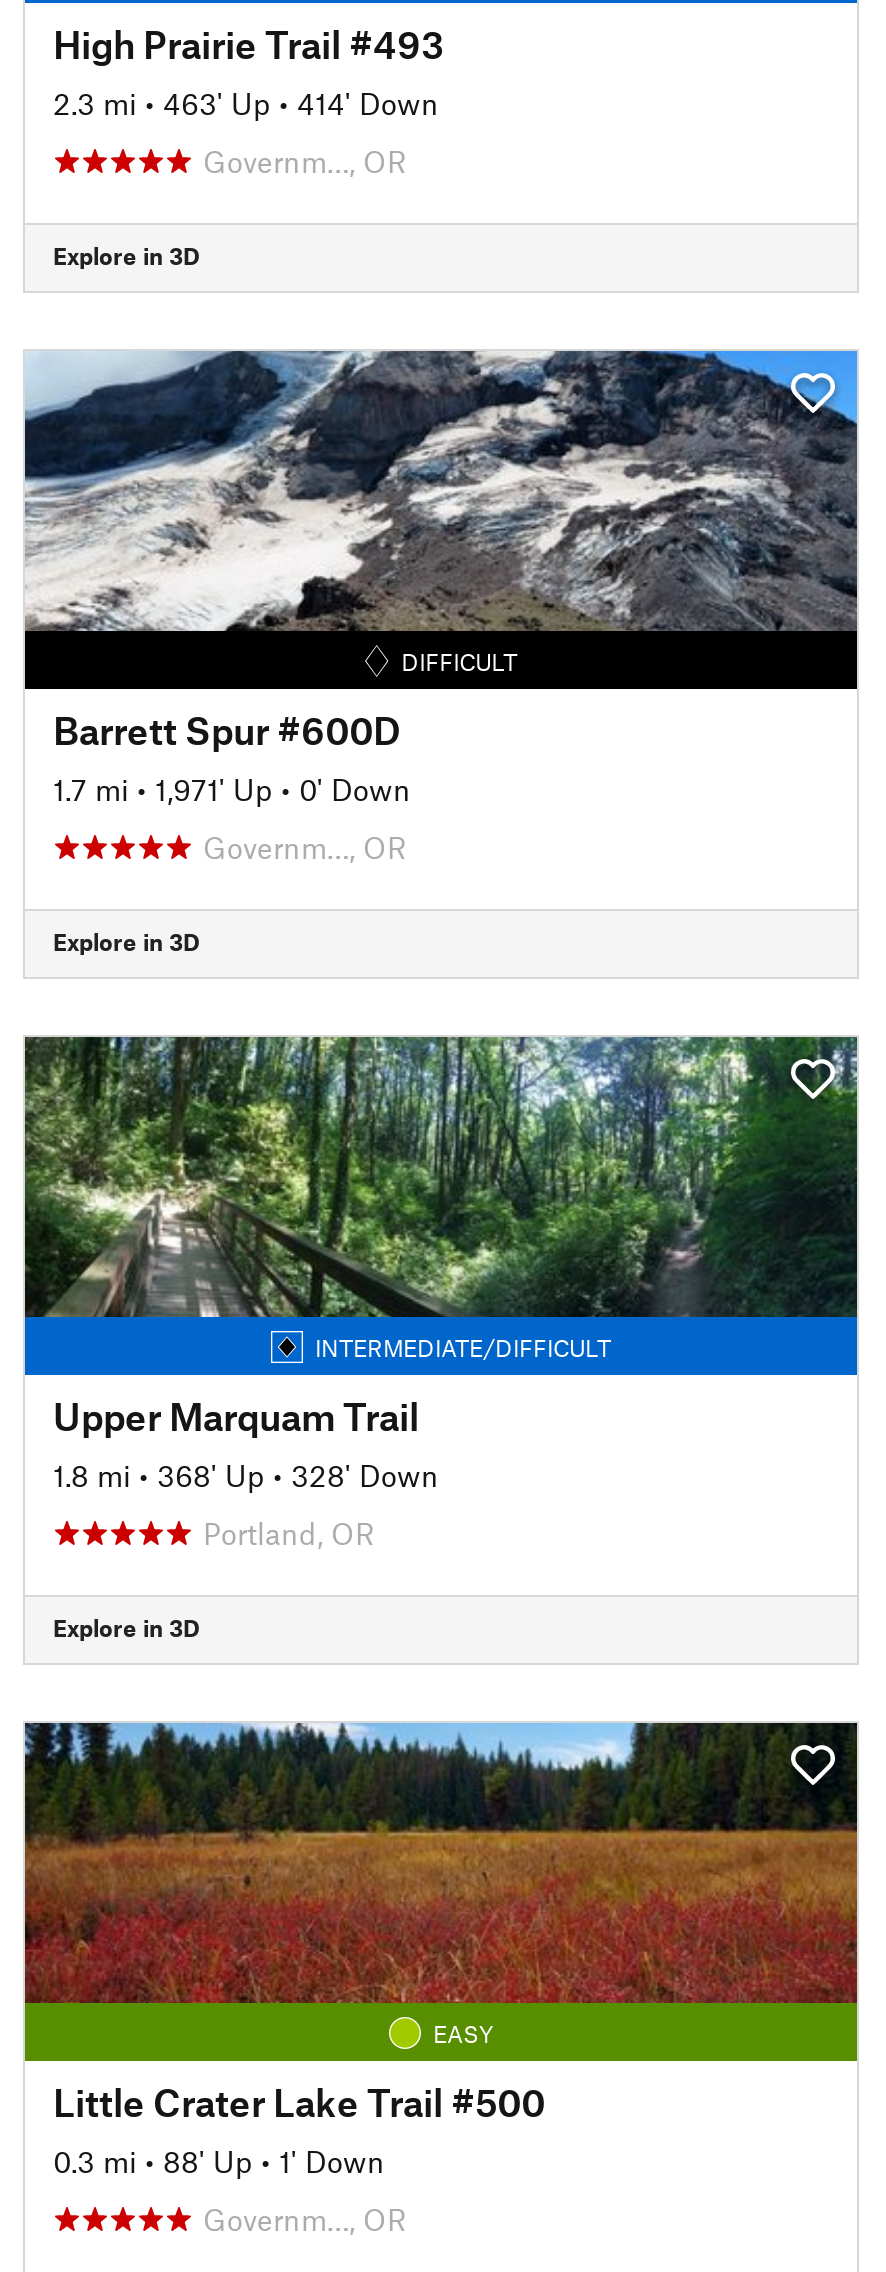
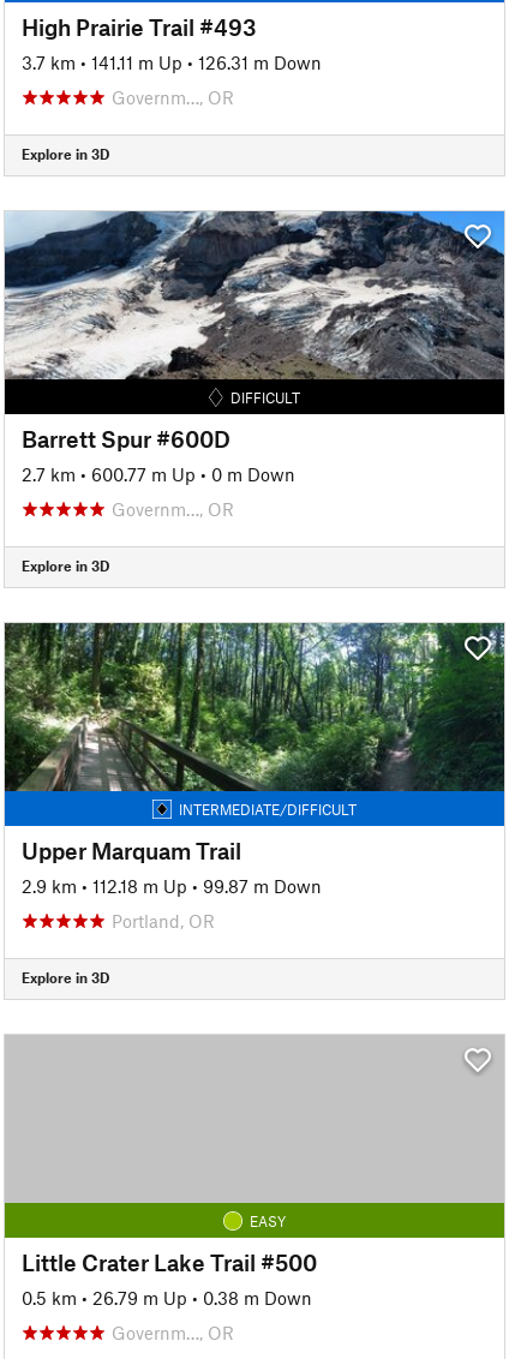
- 2.3 mi • 463' Up • 414' Down
+ 3.7 km • 141.11 m Up • 126.31 m Down

- 1.7 mi • 1,971' Up • 0' Down
+ 2.7 km • 600.77 m Up • 0 m Down

- 1.8 mi • 368' Up • 328' Down
+ 2.9 km • 112.18 m Up • 99.87 m Down

- [image]

- 0.3 mi • 88' Up • 1' Down
+ 0.5 km • 26.79 m Up • 0.38 m Down
